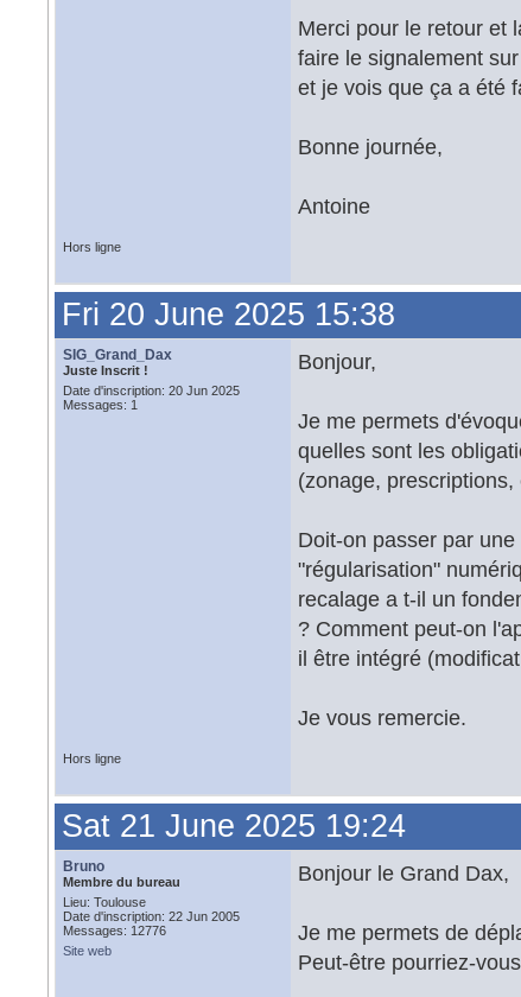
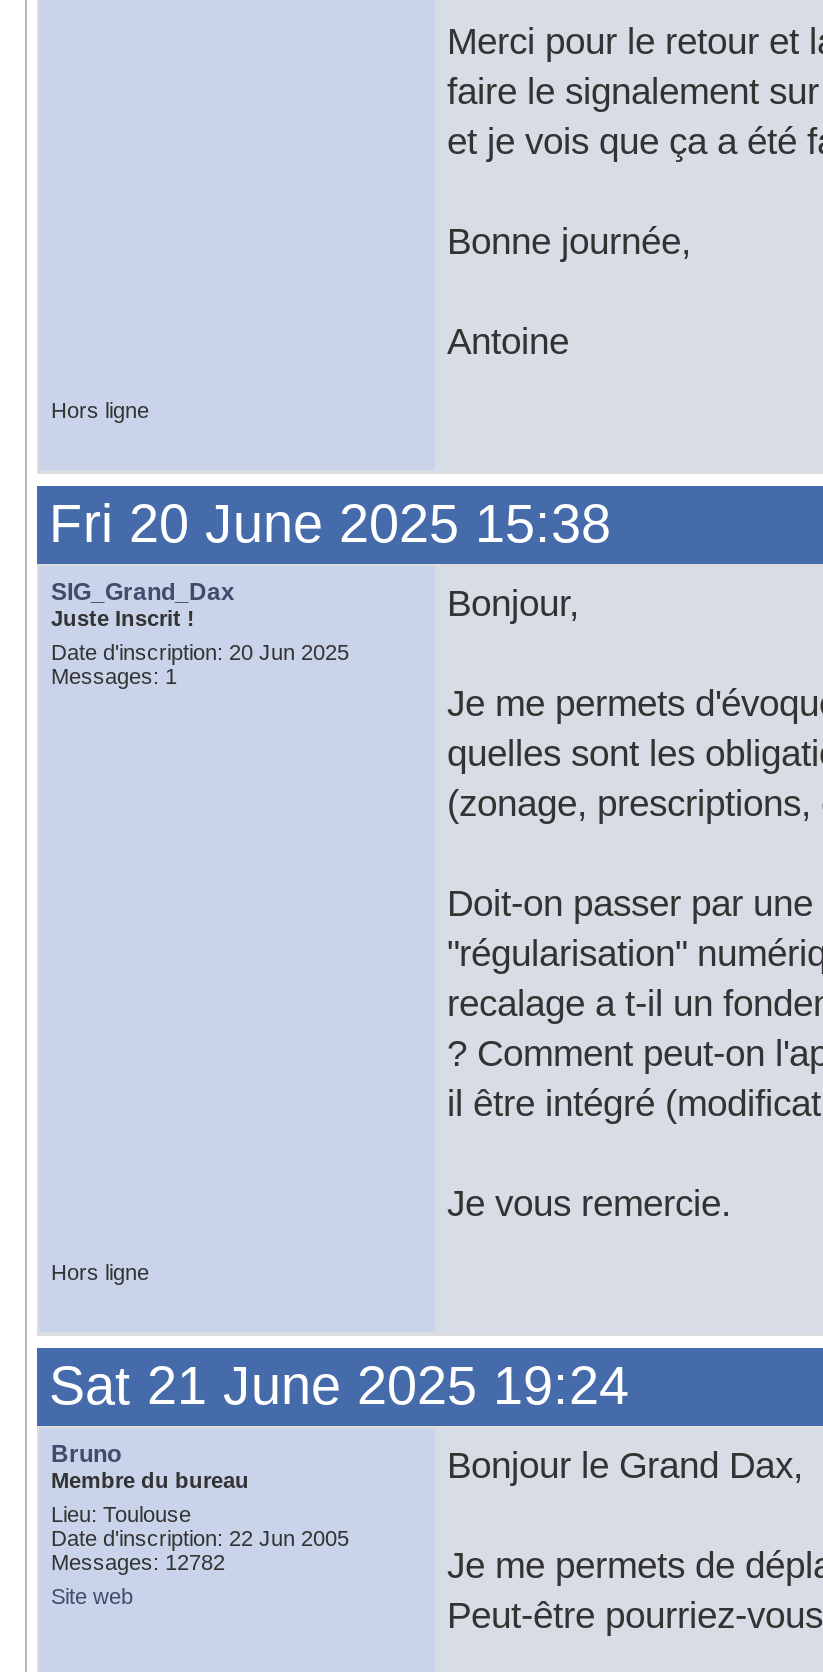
- Messages: 12776
+ Messages: 12782
